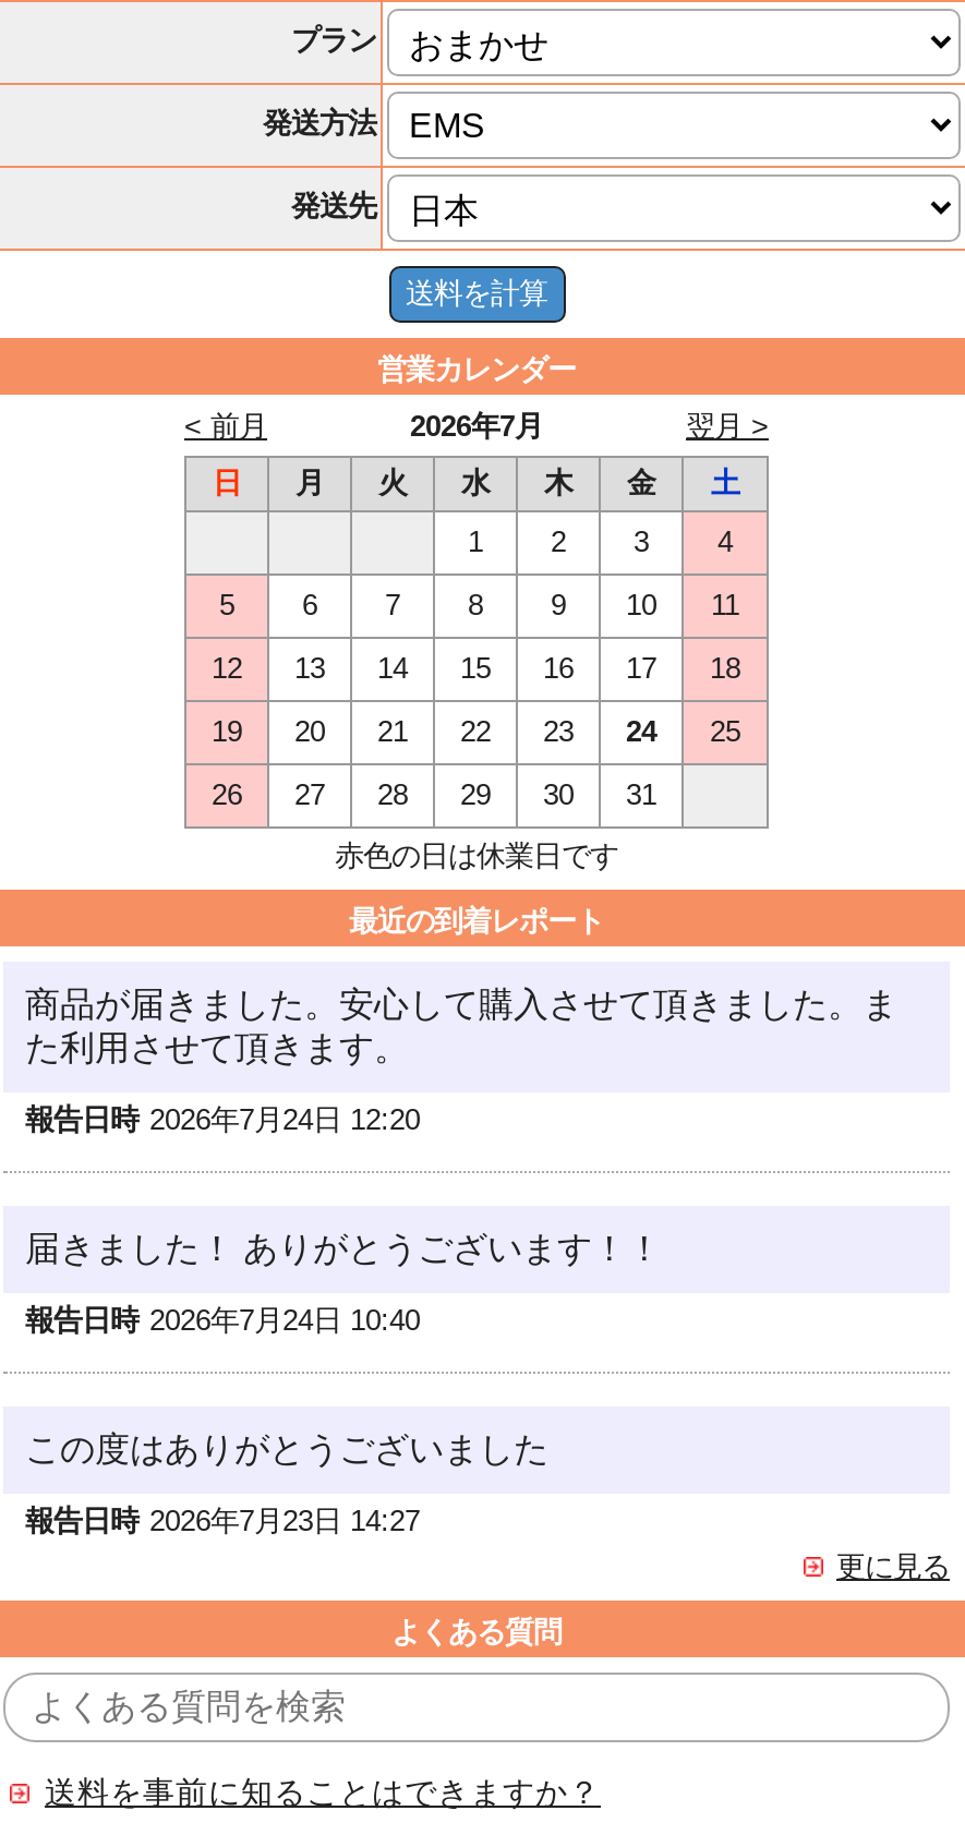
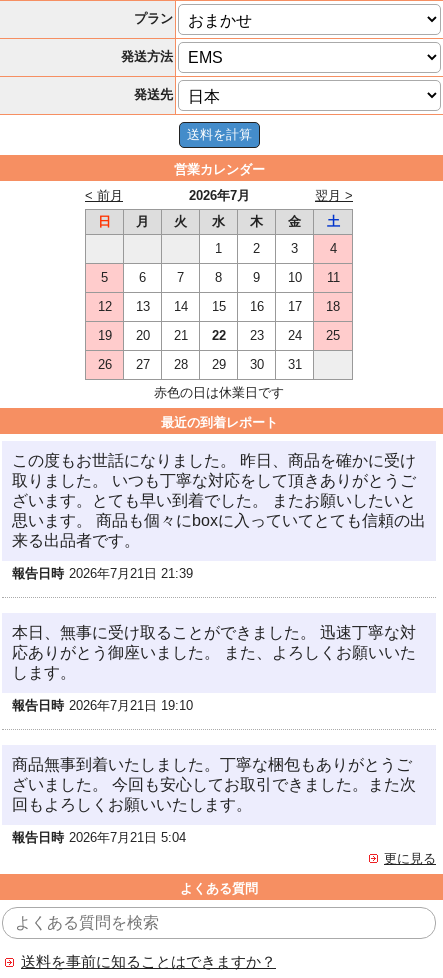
- 商品が届きました。安心して購入させて頂きました。ま
- た利用させて頂きます。
+ この度もお世話になりました。 昨日、商品を確かに受け
+ 取りました。 いつも丁寧な対応をして頂きありがとうご
+ ざいます。とても早い到着でした。 またお願いしたいと
+ 思います。 商品も個々にboxに入っていてとても信頼の出
+ 来る出品者です。

- 報告日時 2026年7月24日 12:20
+ 報告日時 2026年7月21日 21:39

- 届きました！ ありがとうございます！！
+ 本日、無事に受け取ることができました。 迅速丁寧な対
+ 応ありがとう御座いました。 また、よろしくお願いいた
+ します。

- 報告日時 2026年7月24日 10:40
+ 報告日時 2026年7月21日 19:10

- この度はありがとうございました
+ 商品無事到着いたしました。丁寧な梱包もありがとうご
+ ざいました。 今回も安心してお取引できました。また次
+ 回もよろしくお願いいたします。

- 報告日時 2026年7月23日 14:27
+ 報告日時 2026年7月21日 5:04
